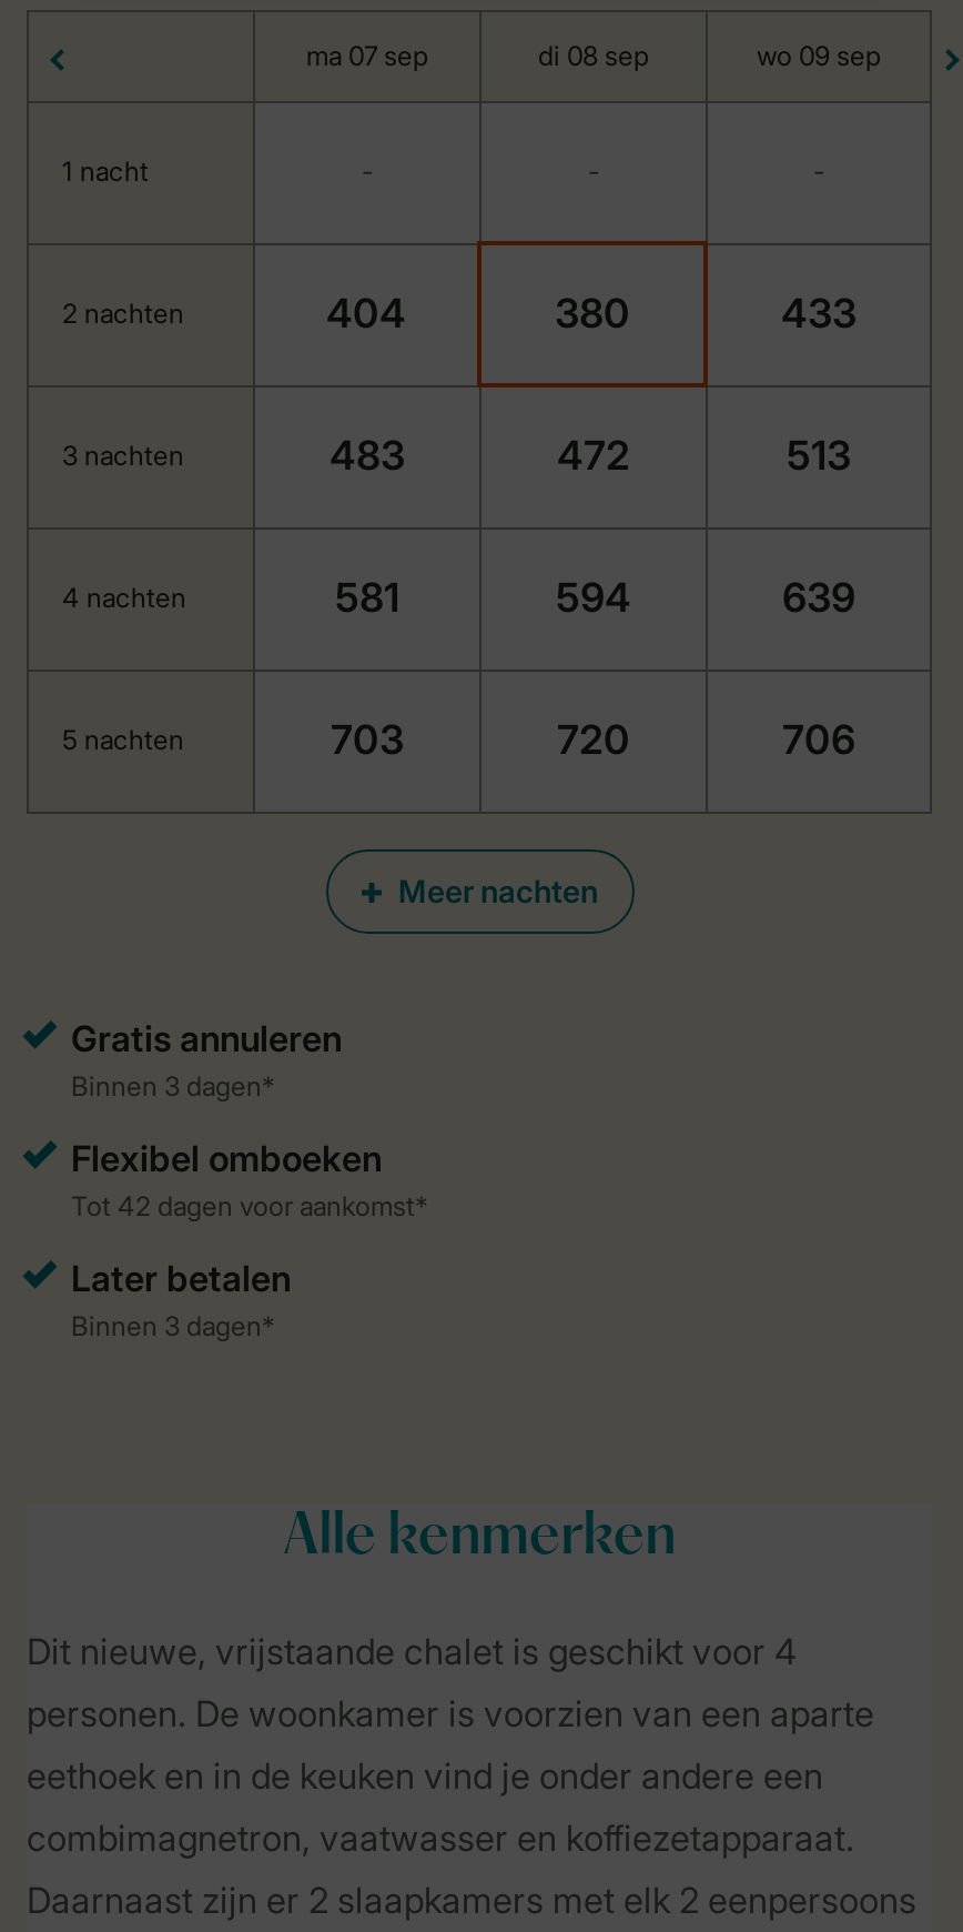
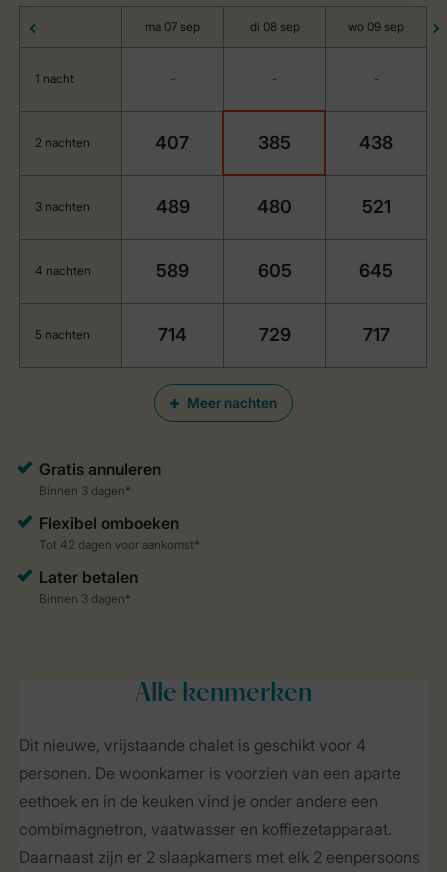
- 404
+ 407

- 380
+ 385

- 433
+ 438

- 483
+ 489

- 472
+ 480

- 513
+ 521

- 581
+ 589

- 594
+ 605

- 639
+ 645

- 703
+ 714

- 720
+ 729

- 706
+ 717
